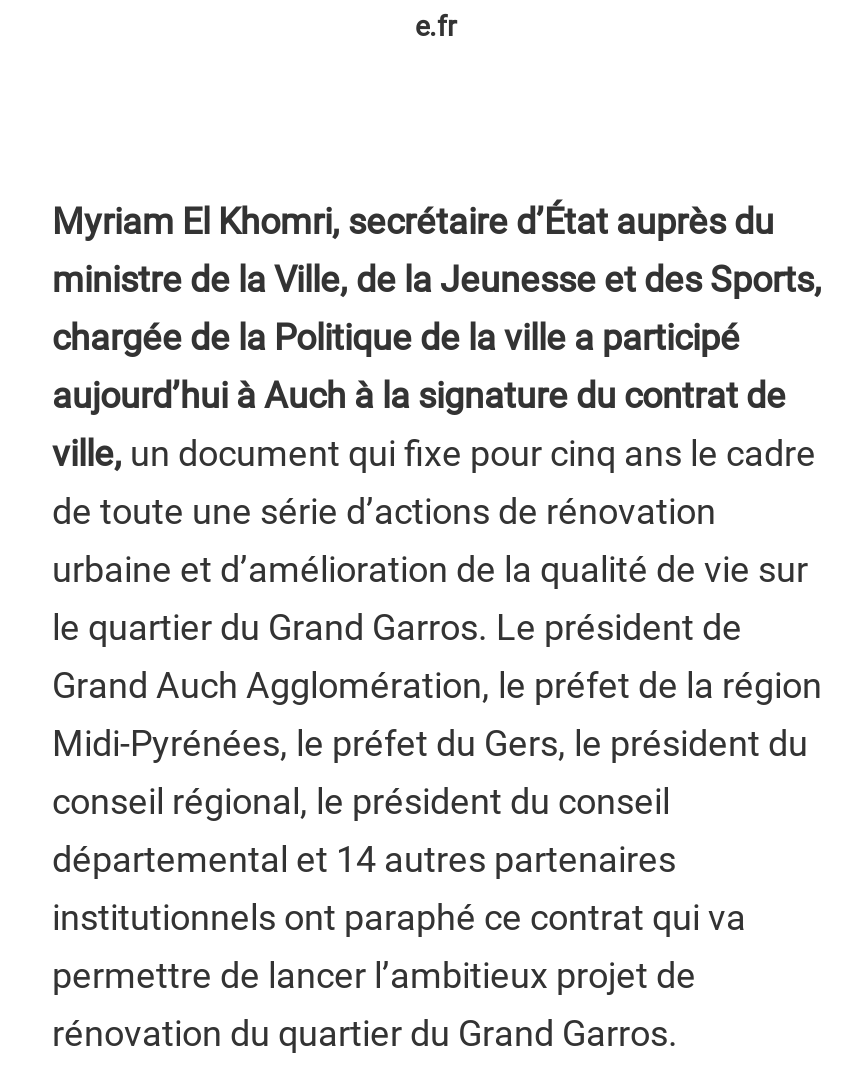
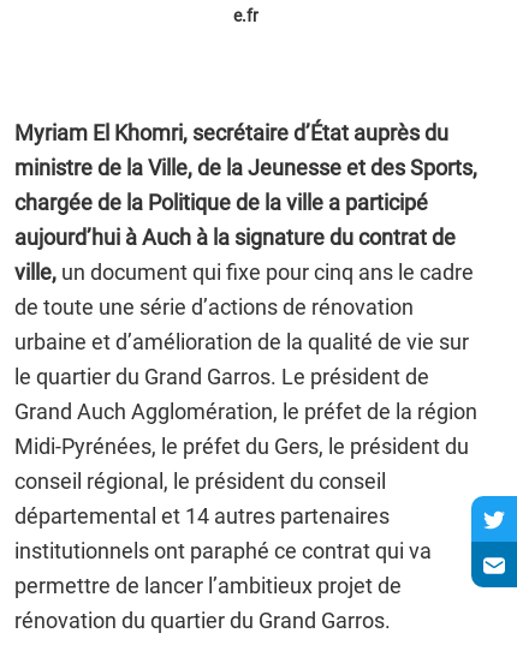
+ [image]
